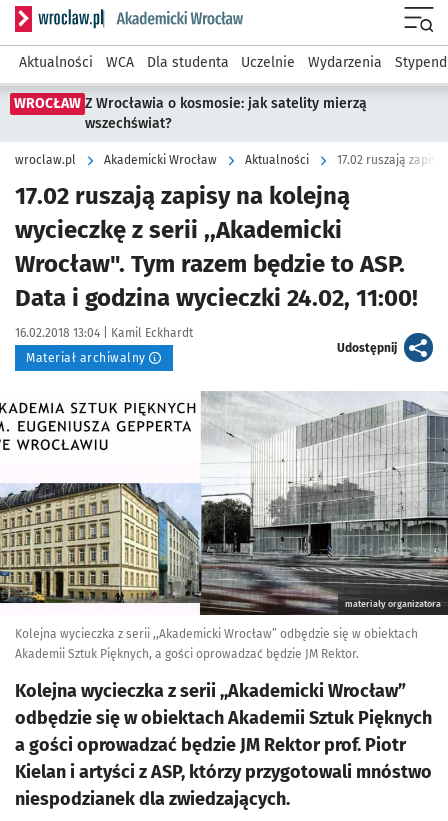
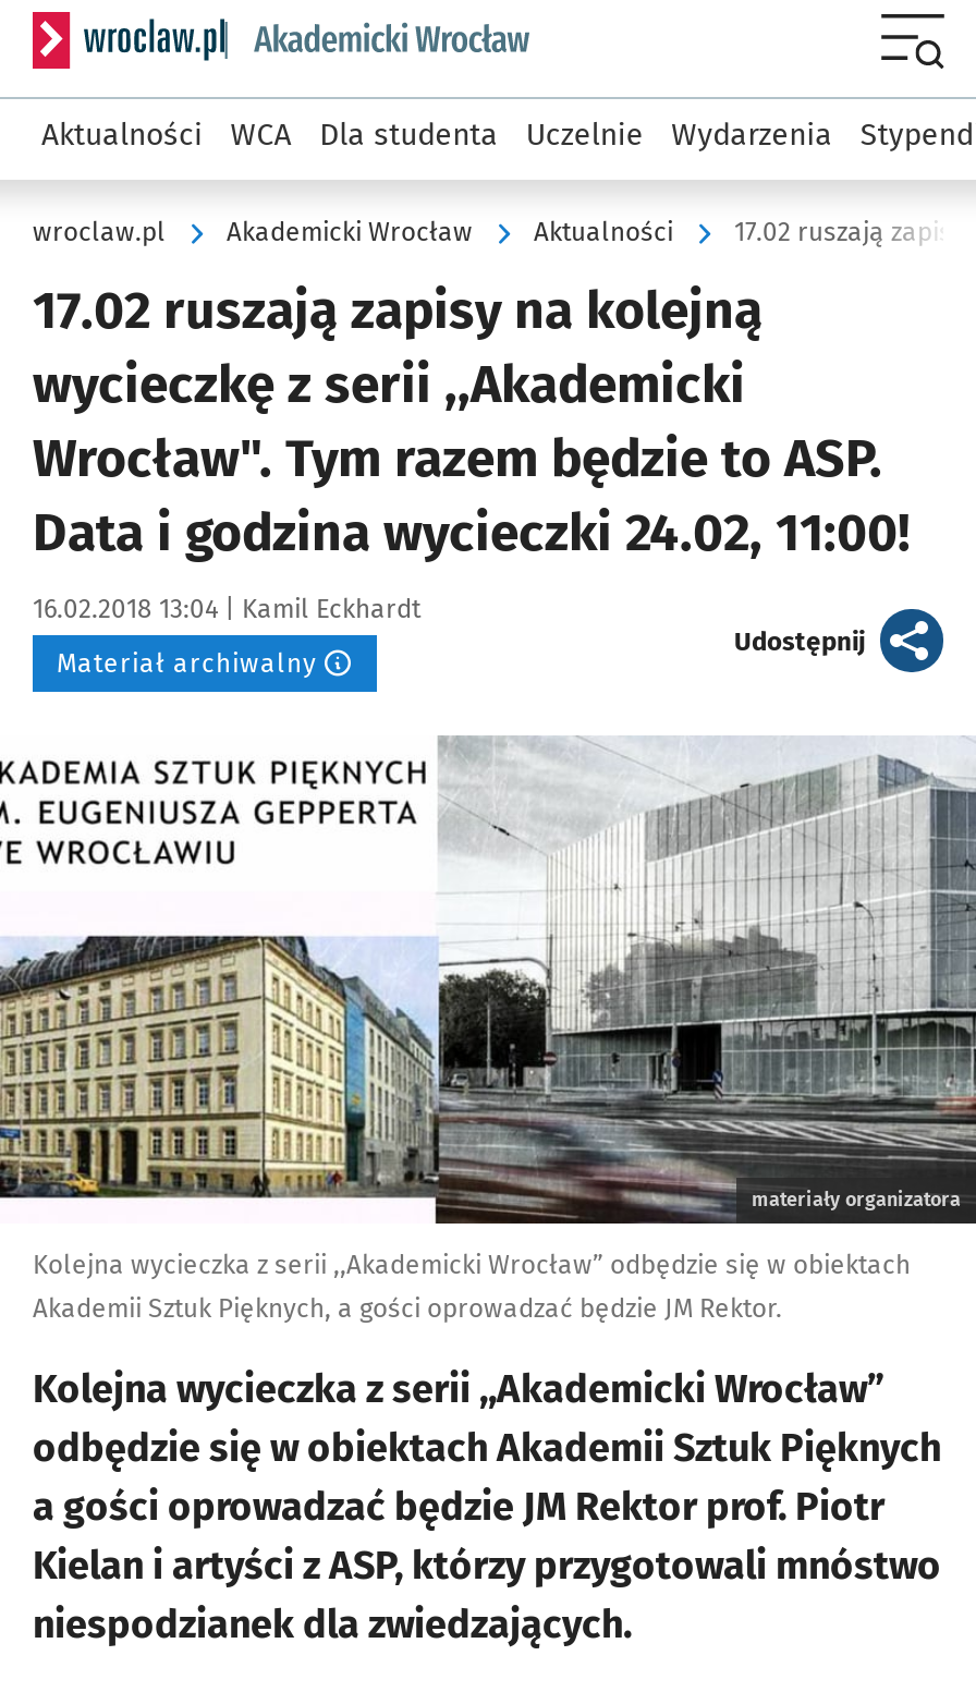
- WROCŁAW Z Wrocławia o kosmosie: jak satelity mierzą
- wszechświat?
